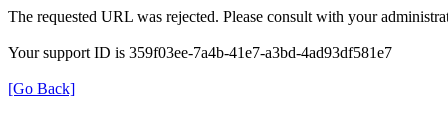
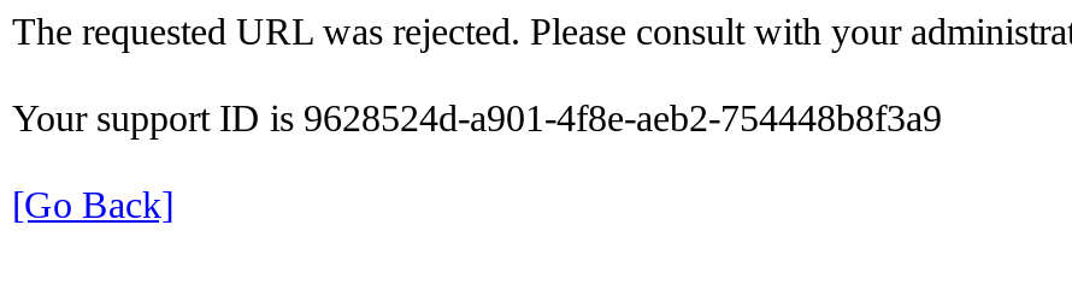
- Your support ID is 359f03ee-7a4b-41e7-a3bd-4ad93df581e7
+ Your support ID is 9628524d-a901-4f8e-aeb2-754448b8f3a9
